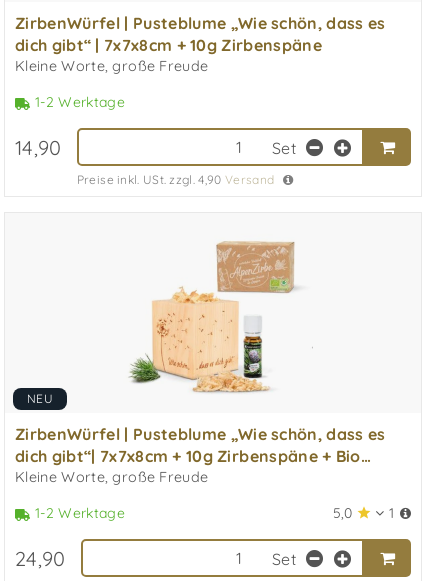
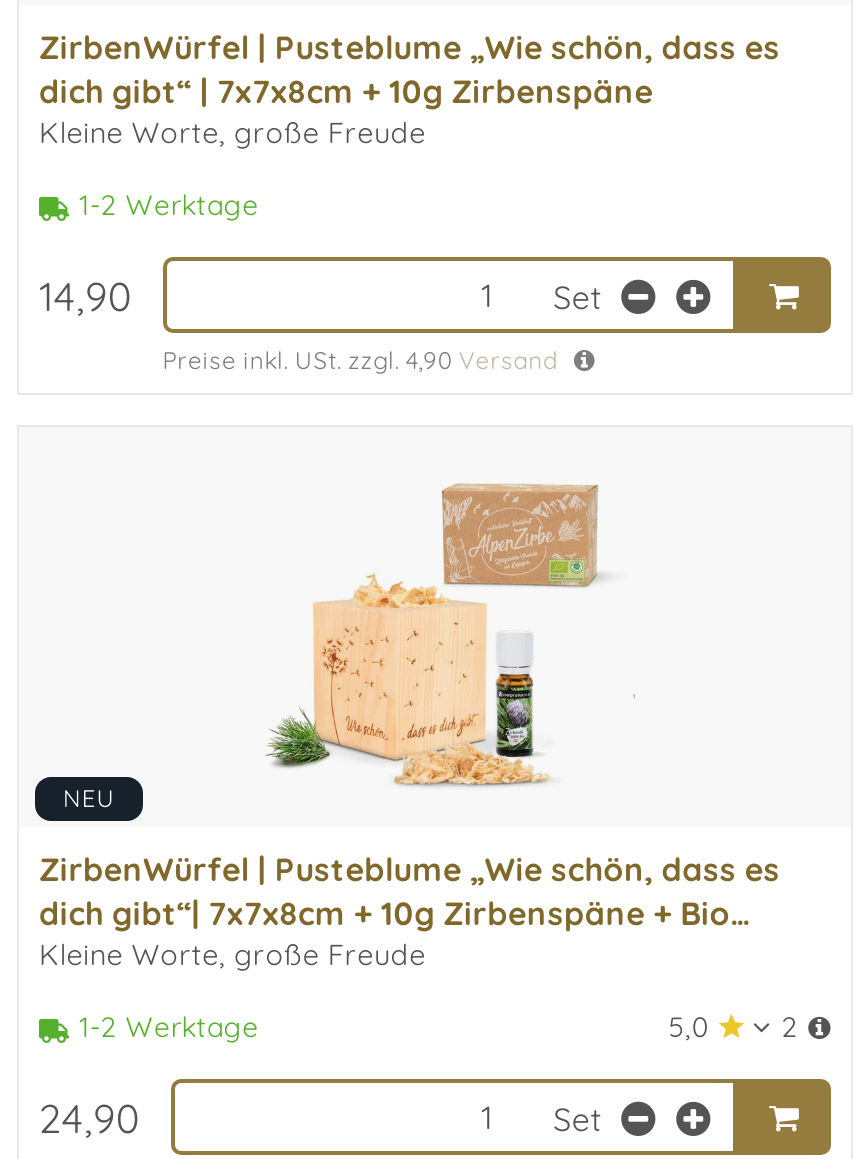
- 1
+ 2
